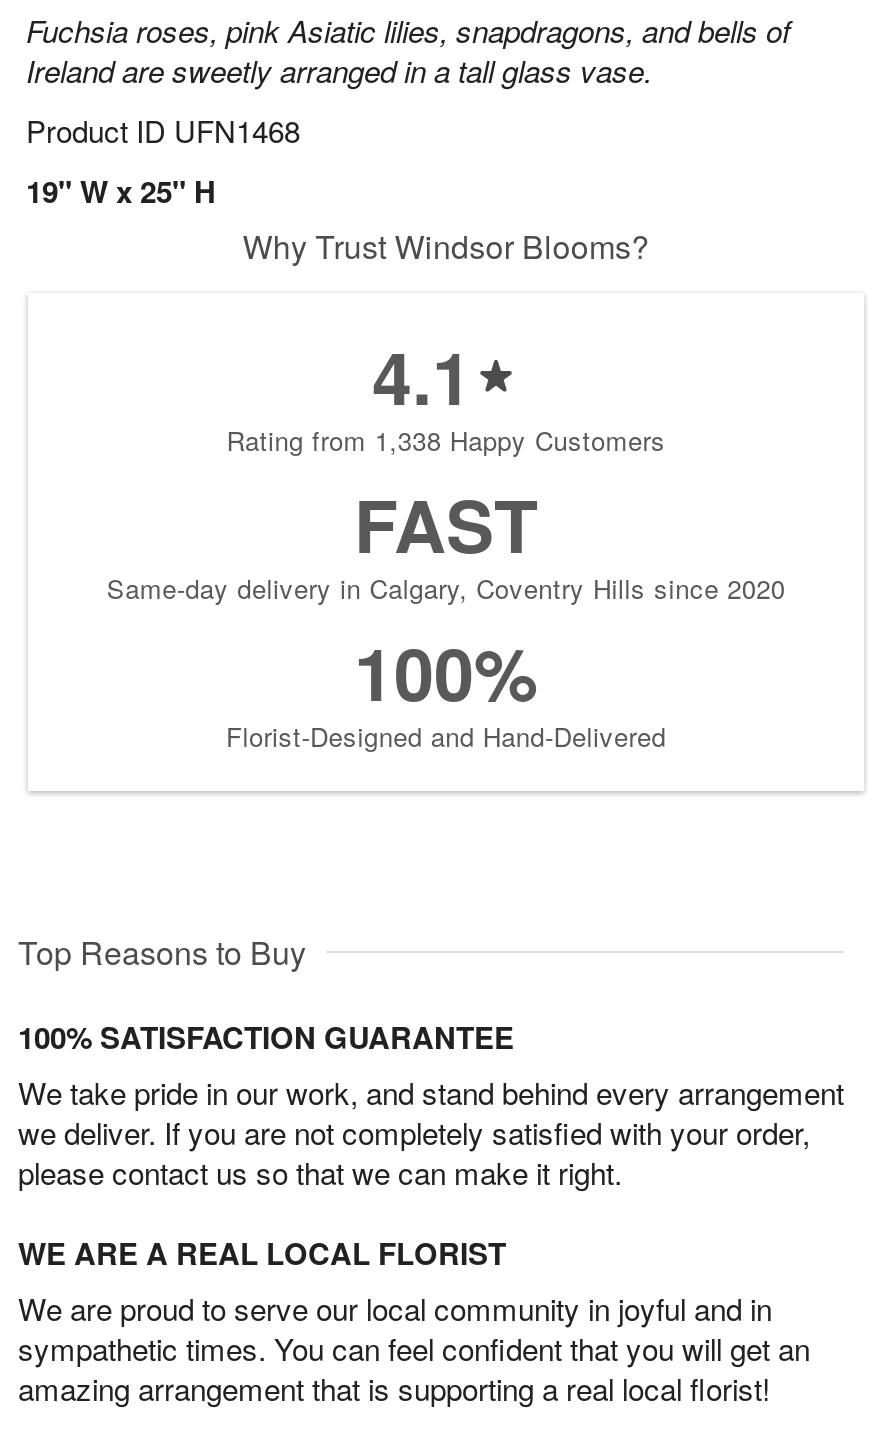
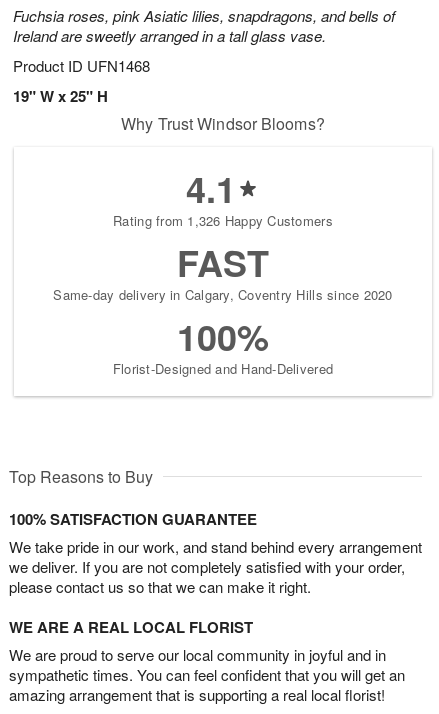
- Rating from 1,338 Happy Customers
+ Rating from 1,326 Happy Customers
